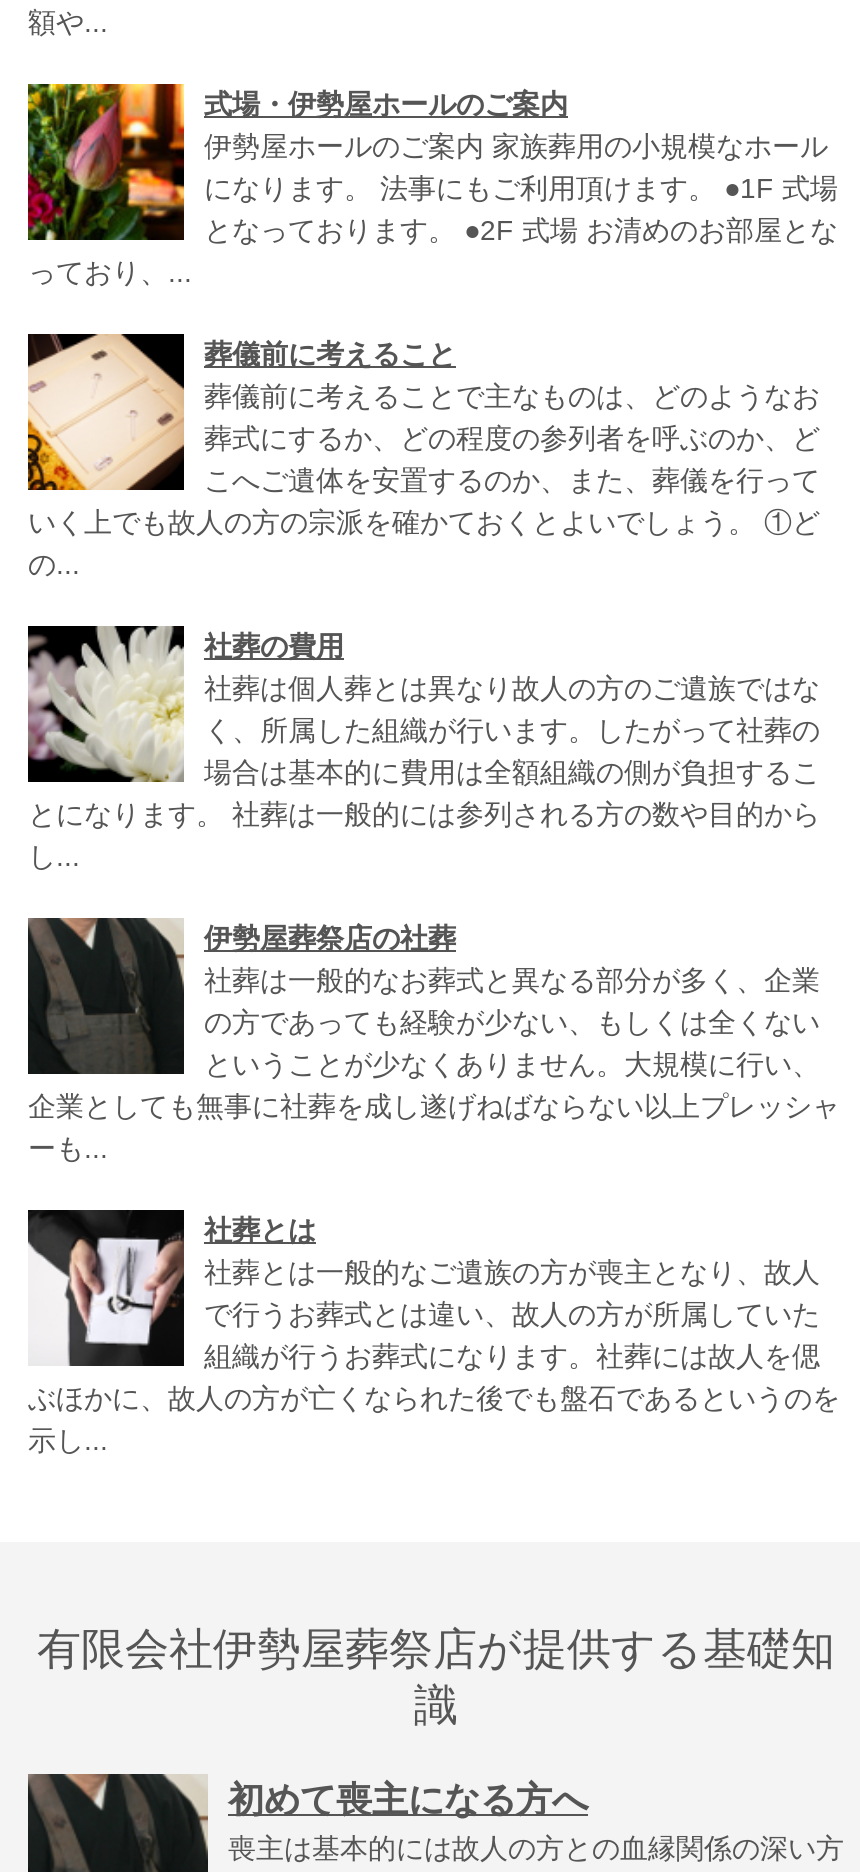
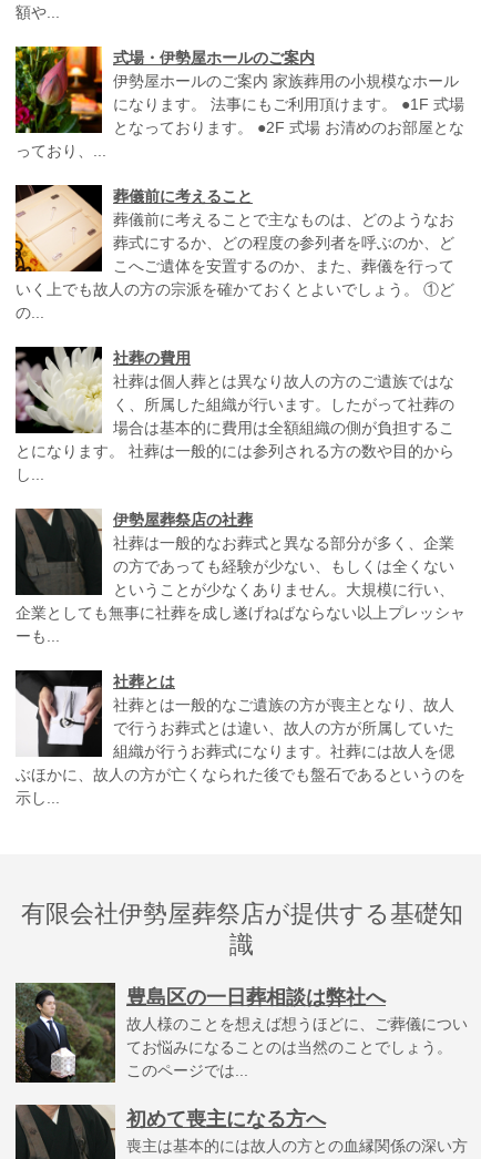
+ [image]
+ 豊島区の一日葬相談は弊社へ
+ 故人様のことを想えば想うほどに、ご葬儀につい
+ てお悩みになることのは当然のことでしょう。
+ このページでは...
